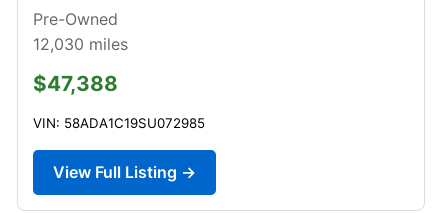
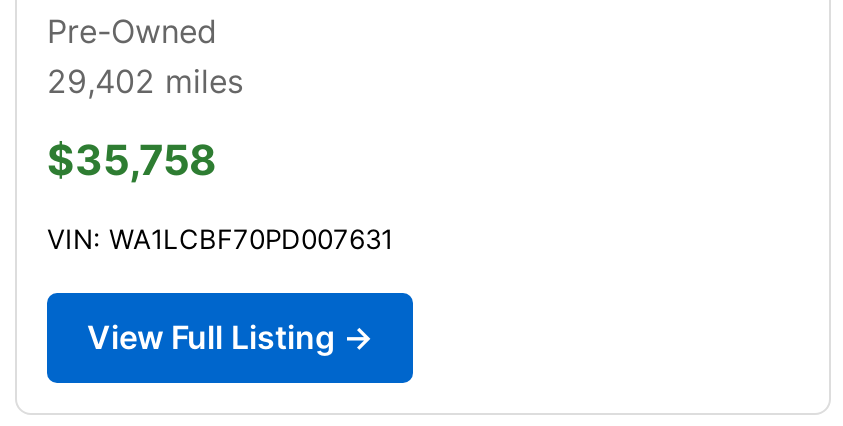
- 12,030 miles
+ 29,402 miles

- $47,388
+ $35,758

- VIN: 58ADA1C19SU072985
+ VIN: WA1LCBF70PD007631
